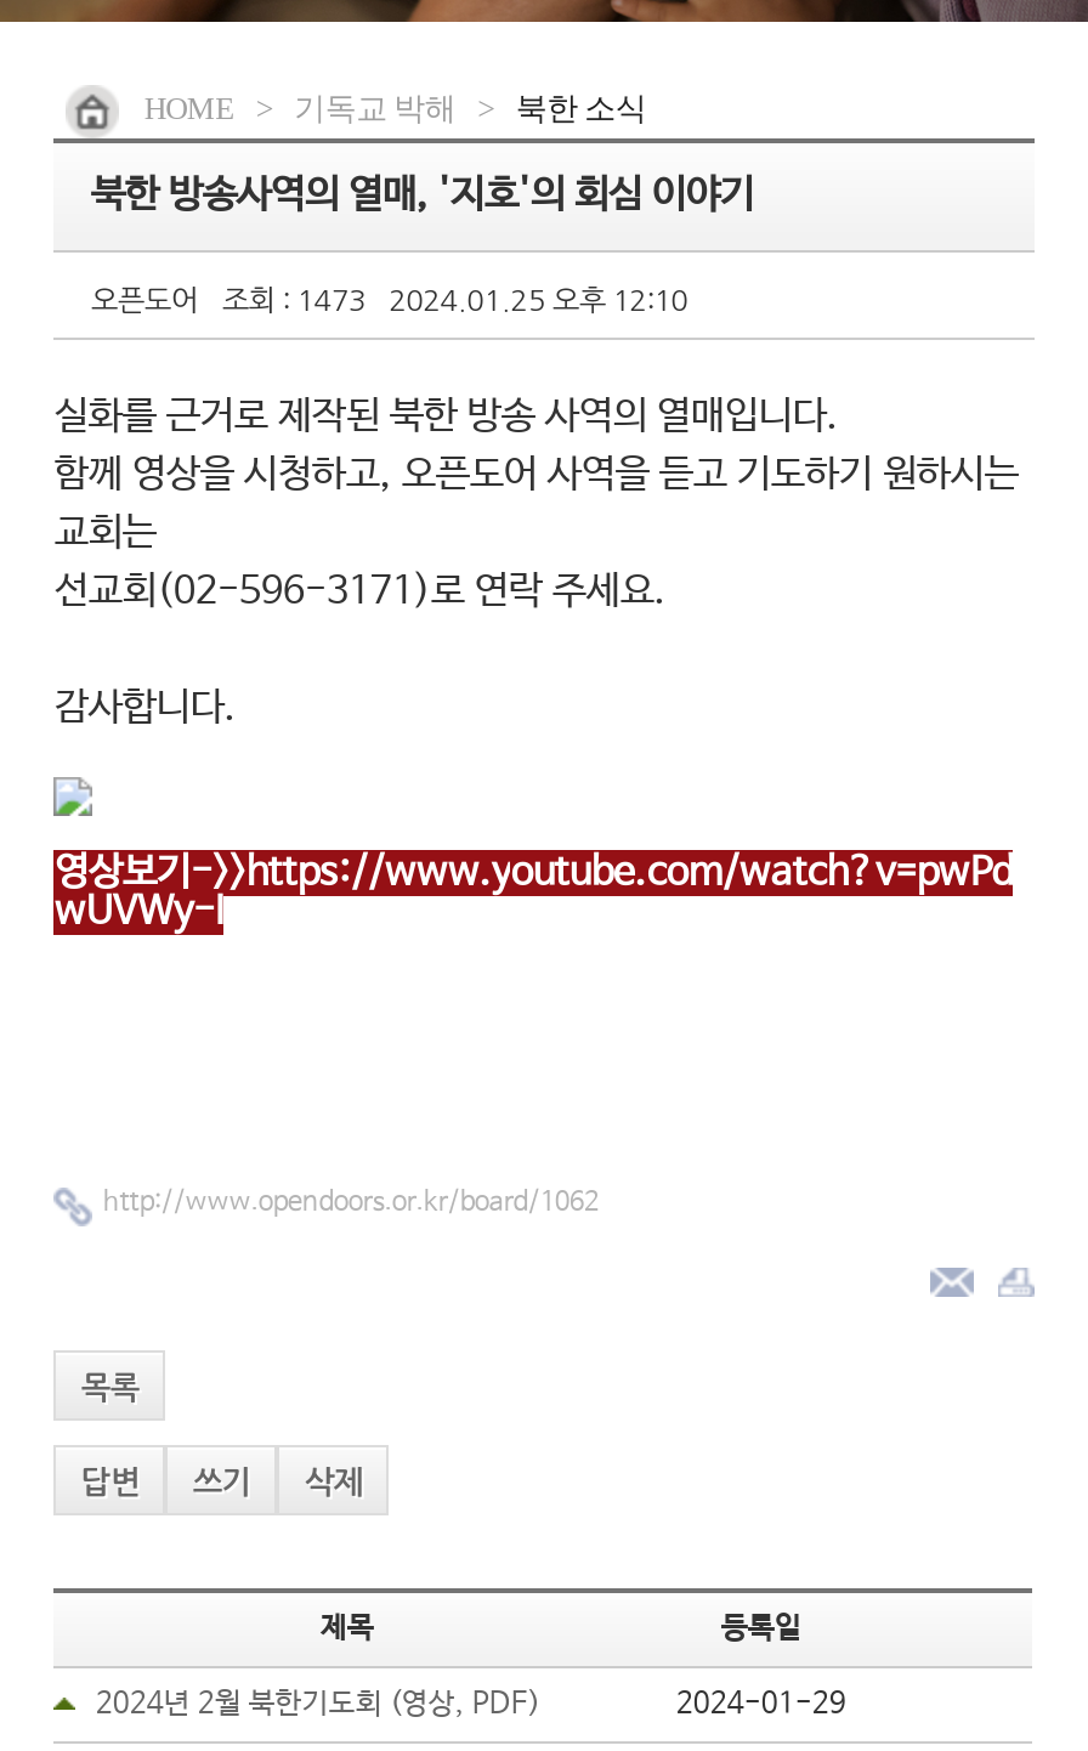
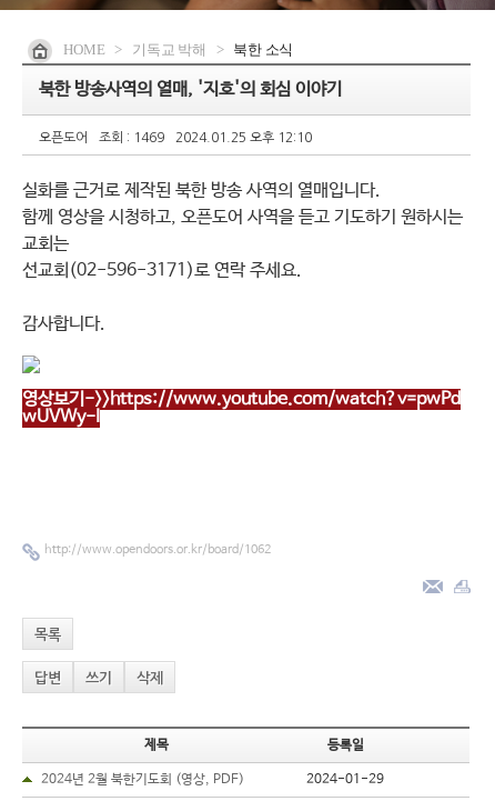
- 오픈도어 조회 : 1473 2024.01.25 오후 12:10
+ 오픈도어 조회 : 1469 2024.01.25 오후 12:10
